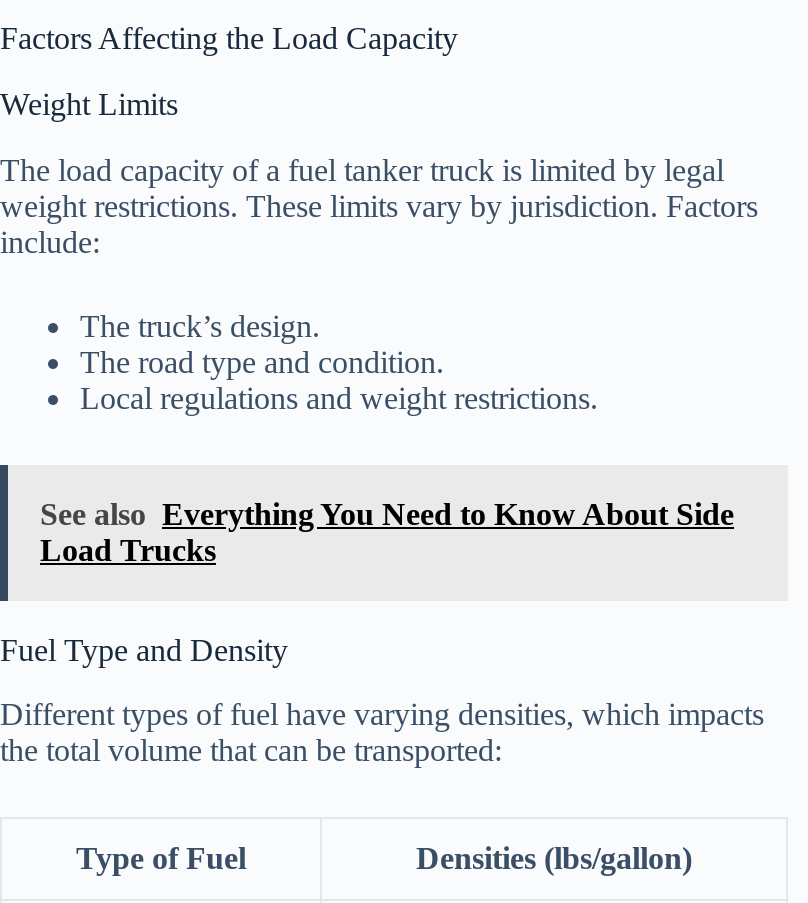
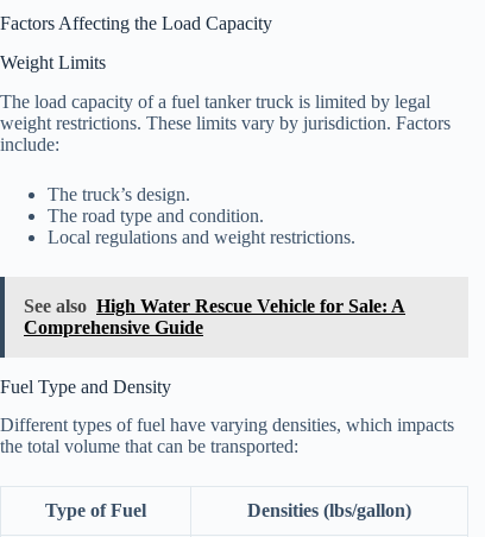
- See also Everything You Need to Know About Side
- Load Trucks
+ See also High Water Rescue Vehicle for Sale: A
+ Comprehensive Guide
